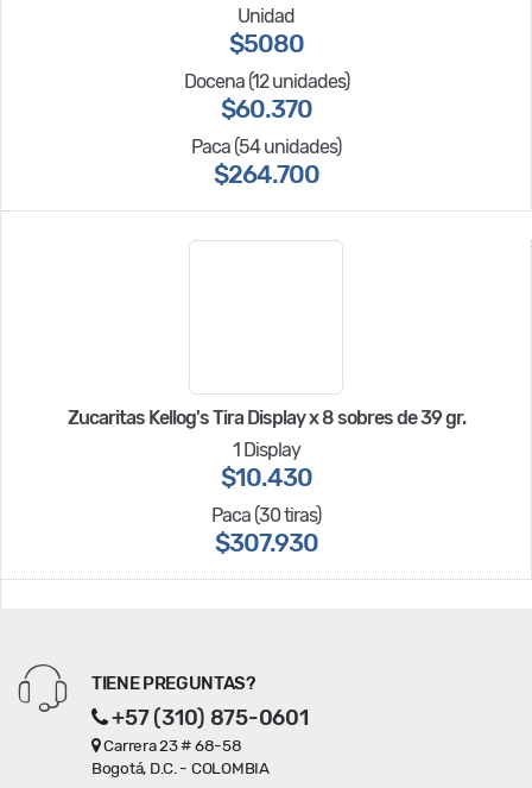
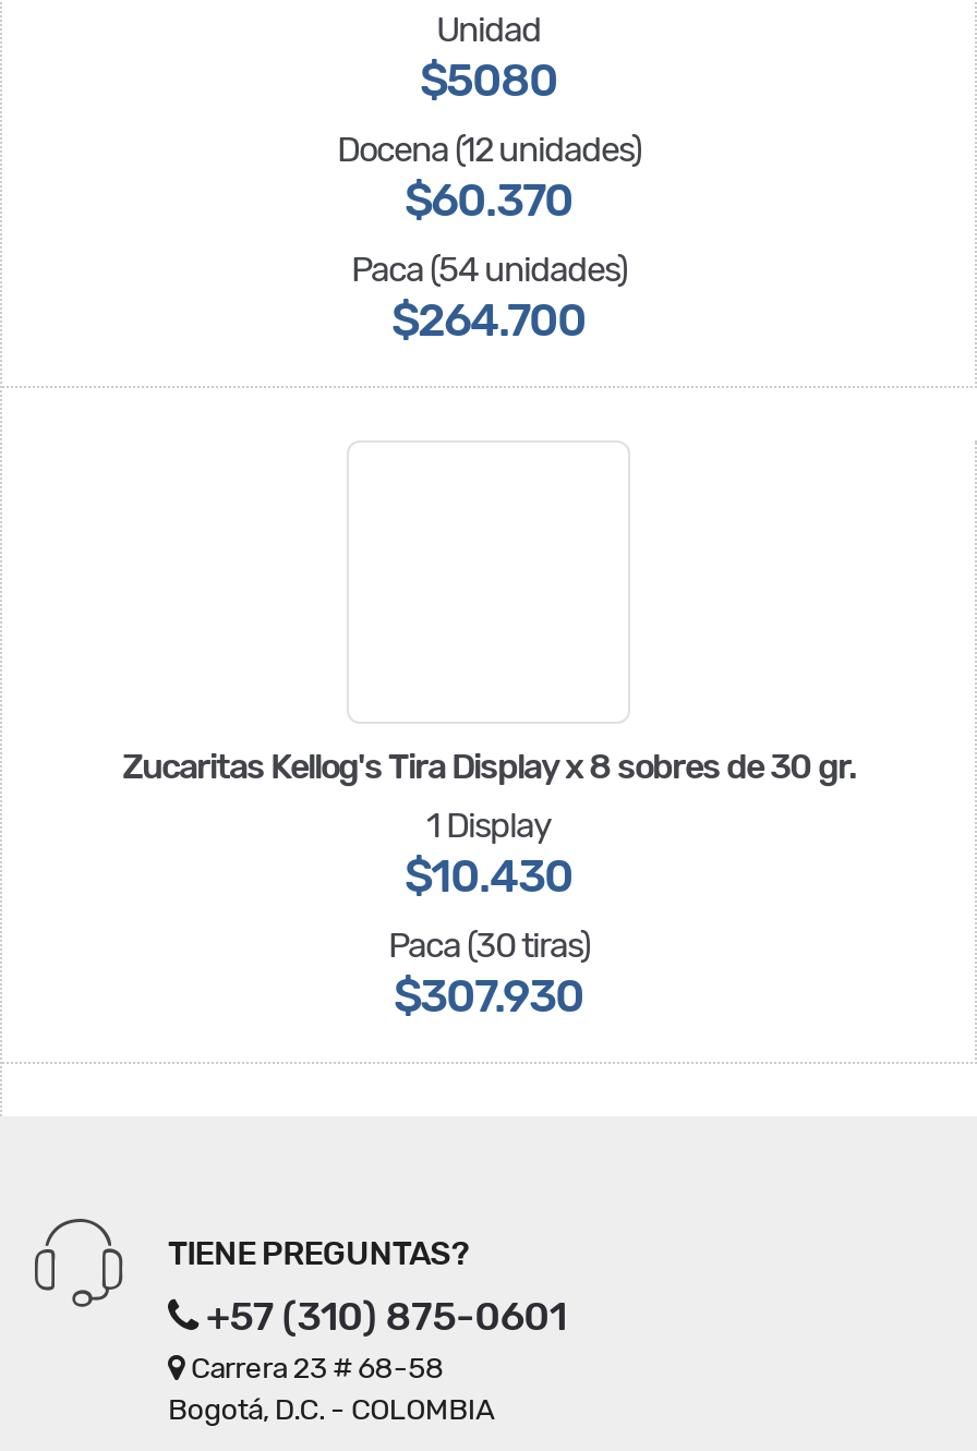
- Zucaritas Kellog's Tira Display x 8 sobres de 39 gr.
+ Zucaritas Kellog's Tira Display x 8 sobres de 30 gr.
